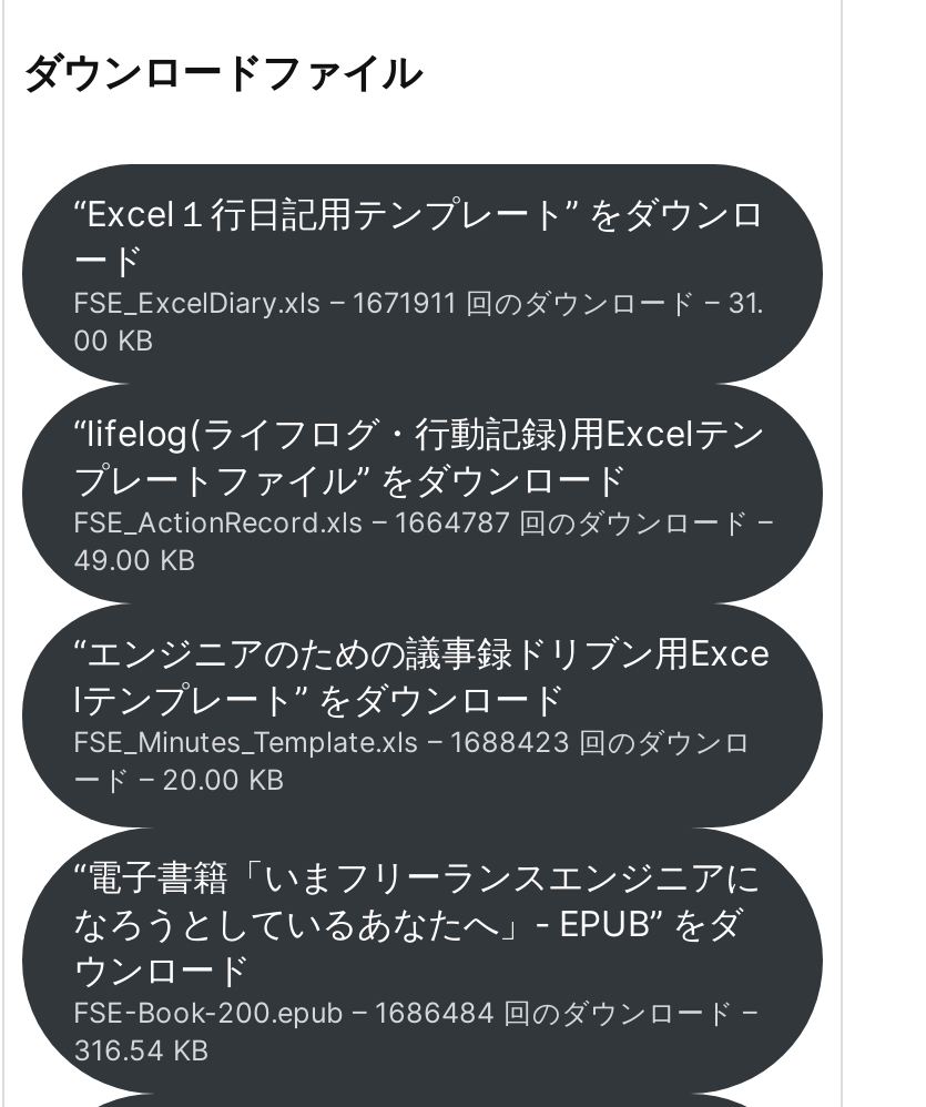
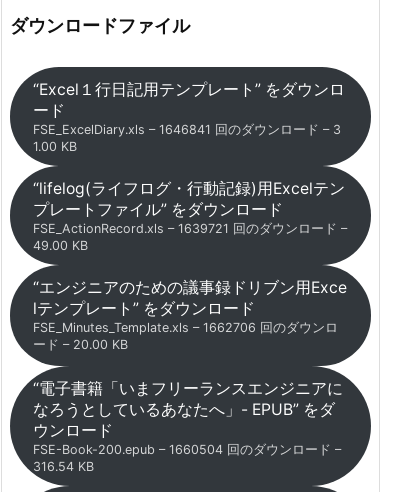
- FSE_ExcelDiary.xls – 1671911 回のダウンロード – 31.
+ FSE_ExcelDiary.xls – 1646841 回のダウンロード – 3

- 00 KB
+ 1.00 KB

- FSE_ActionRecord.xls – 1664787 回のダウンロード –
+ FSE_ActionRecord.xls – 1639721 回のダウンロード –

- FSE_Minutes_Template.xls – 1688423 回のダウンロ
+ FSE_Minutes_Template.xls – 1662706 回のダウンロ

- FSE-Book-200.epub – 1686484 回のダウンロード –
+ FSE-Book-200.epub – 1660504 回のダウンロード –
